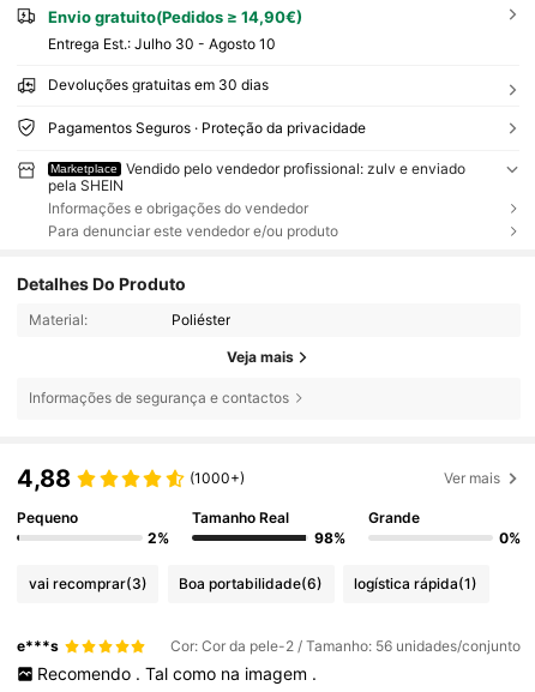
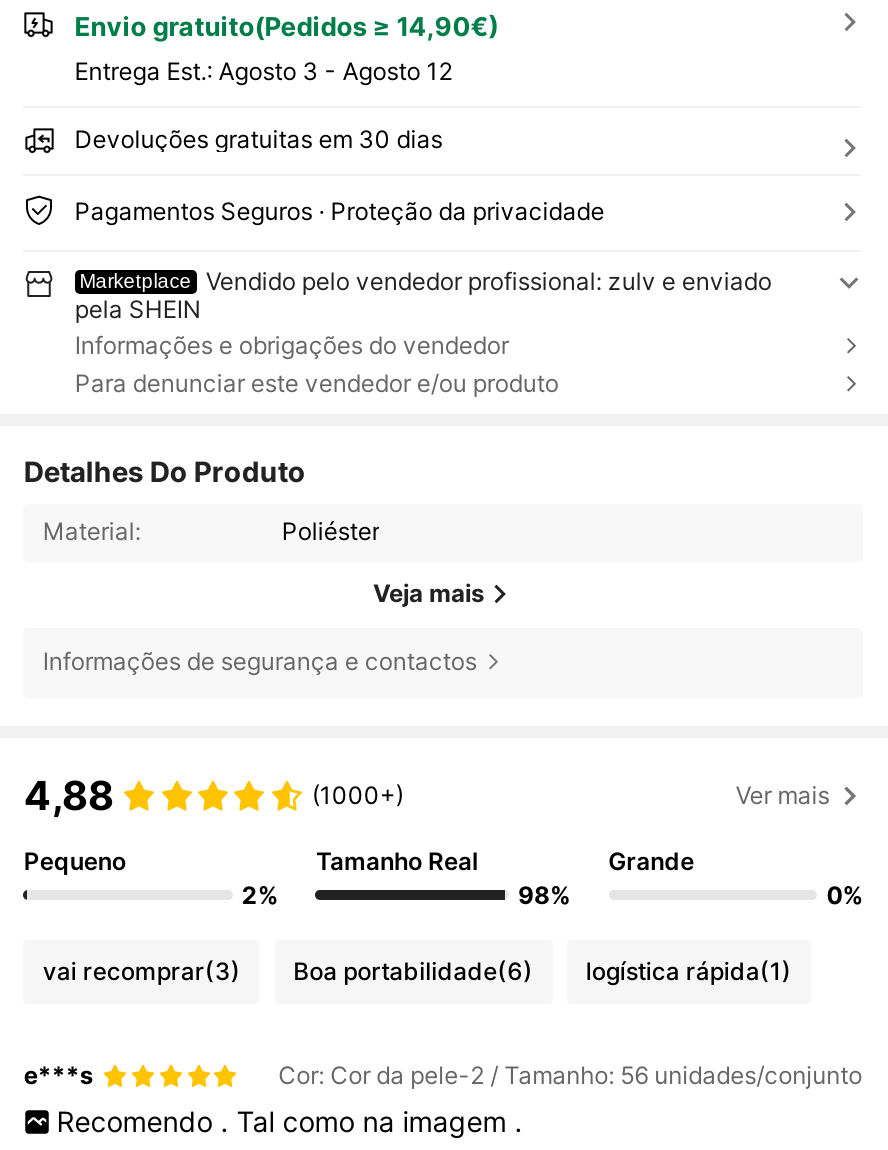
- Entrega Est.: Julho 30 - Agosto 10
+ Entrega Est.: Agosto 3 - Agosto 12
